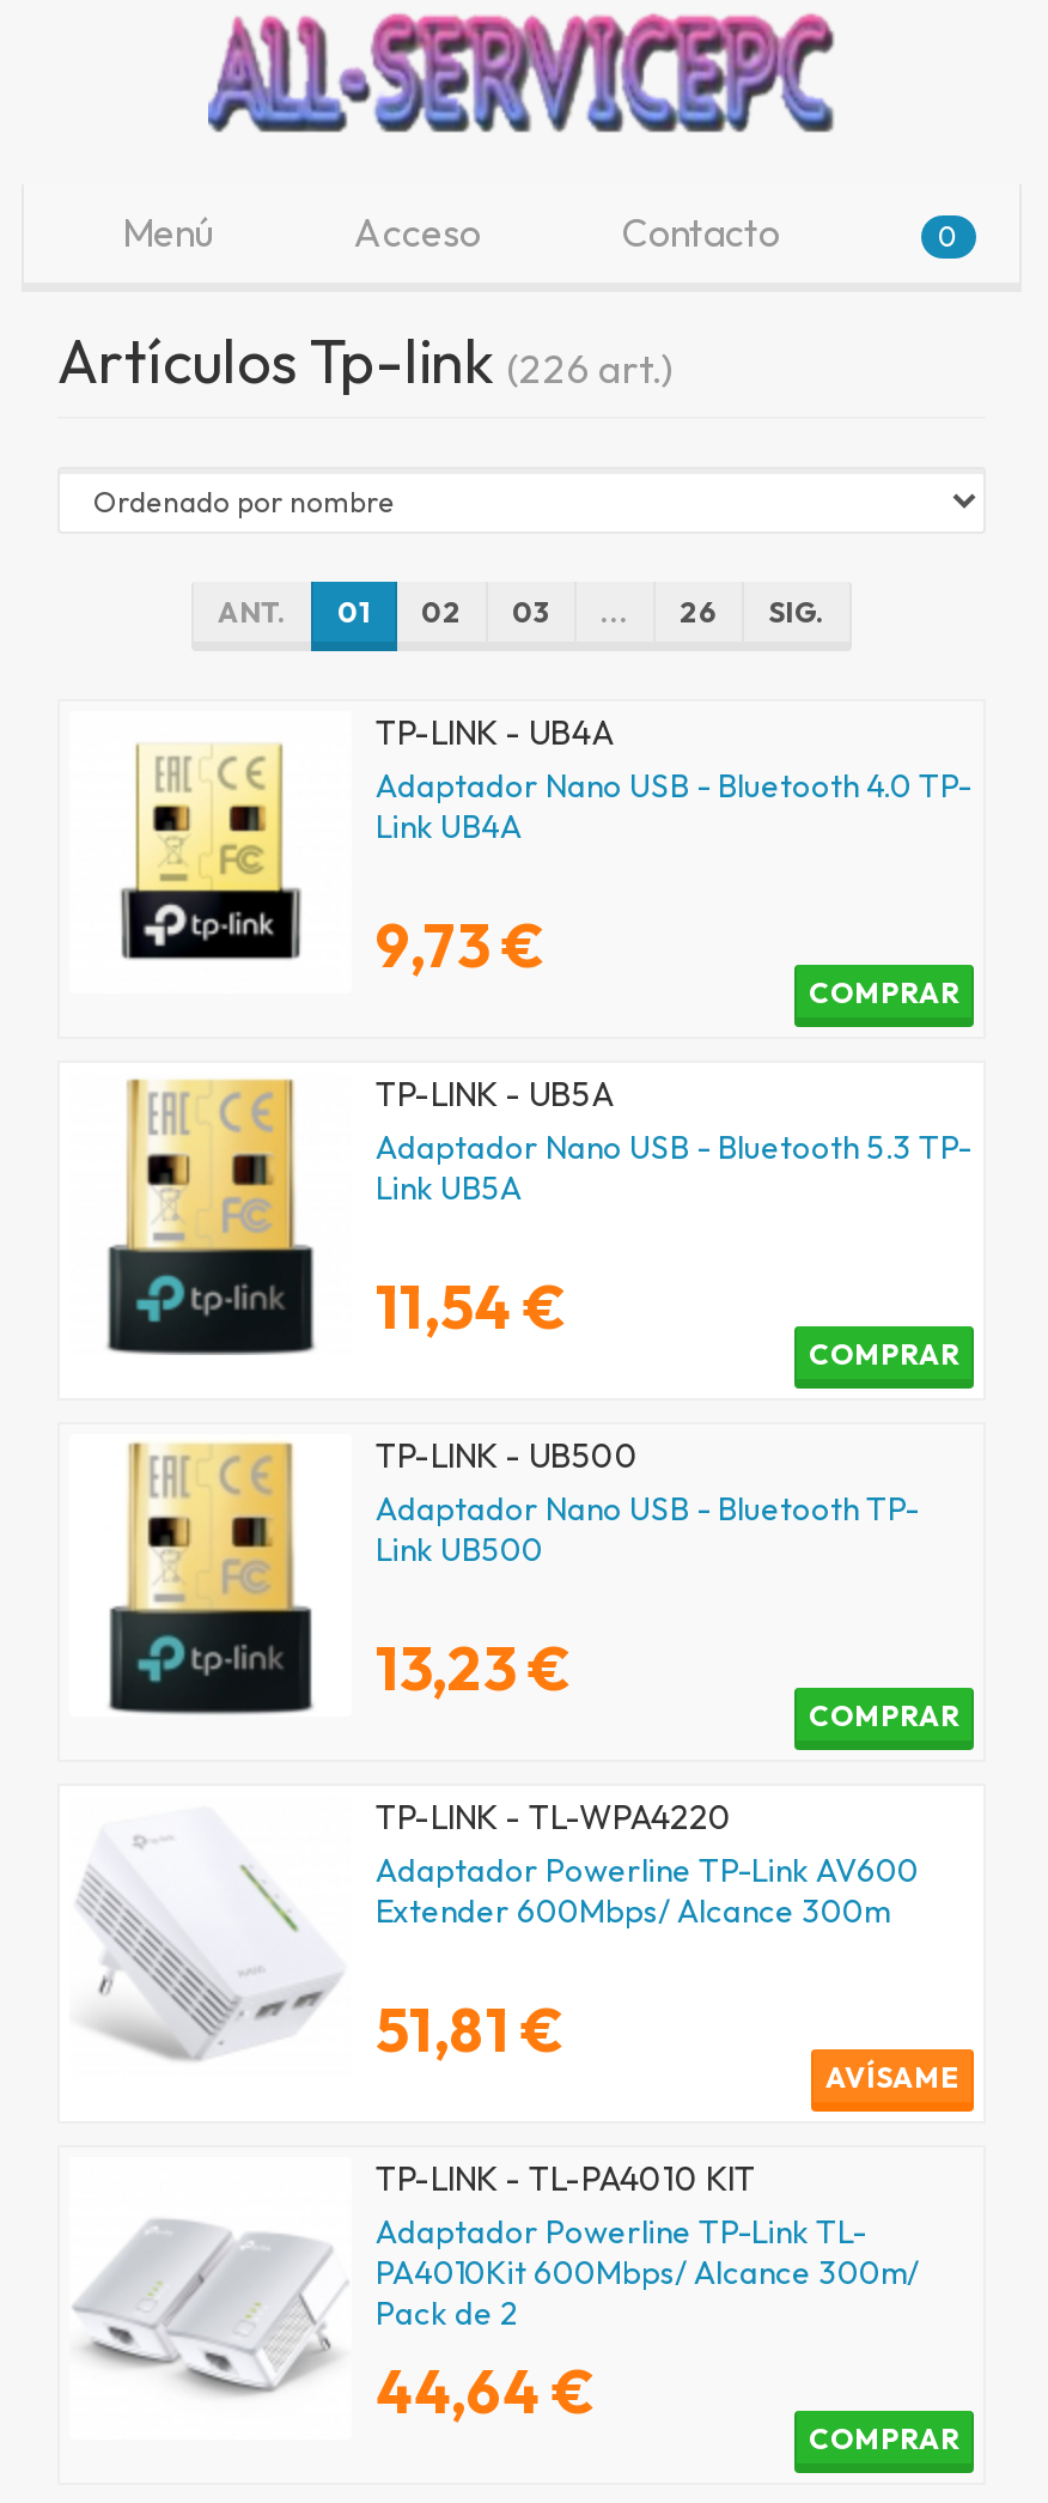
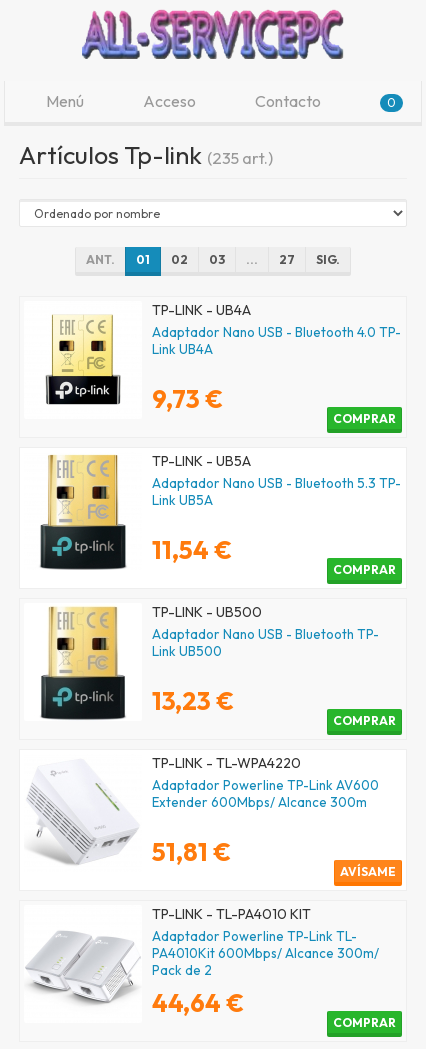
- Artículos Tp-link (226 art.)
+ Artículos Tp-link (235 art.)

- 26
+ 27
